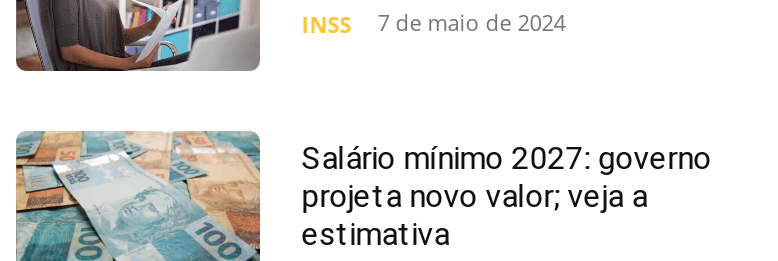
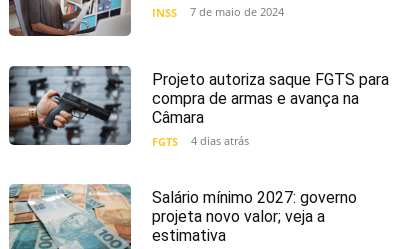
+ [image]
+ Projeto autoriza saque FGTS para
+ compra de armas e avança na
+ Câmara
+ FGTS
+ 4 dias atrás
